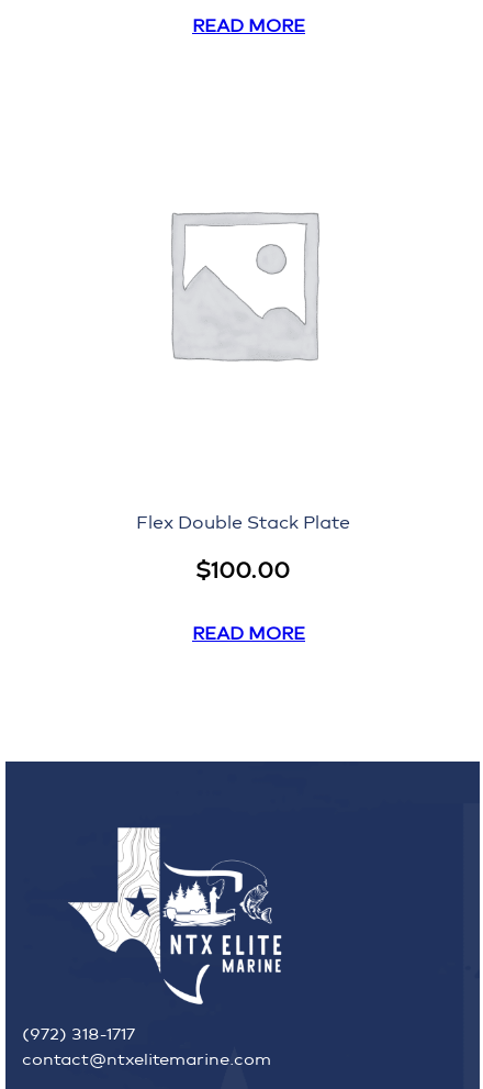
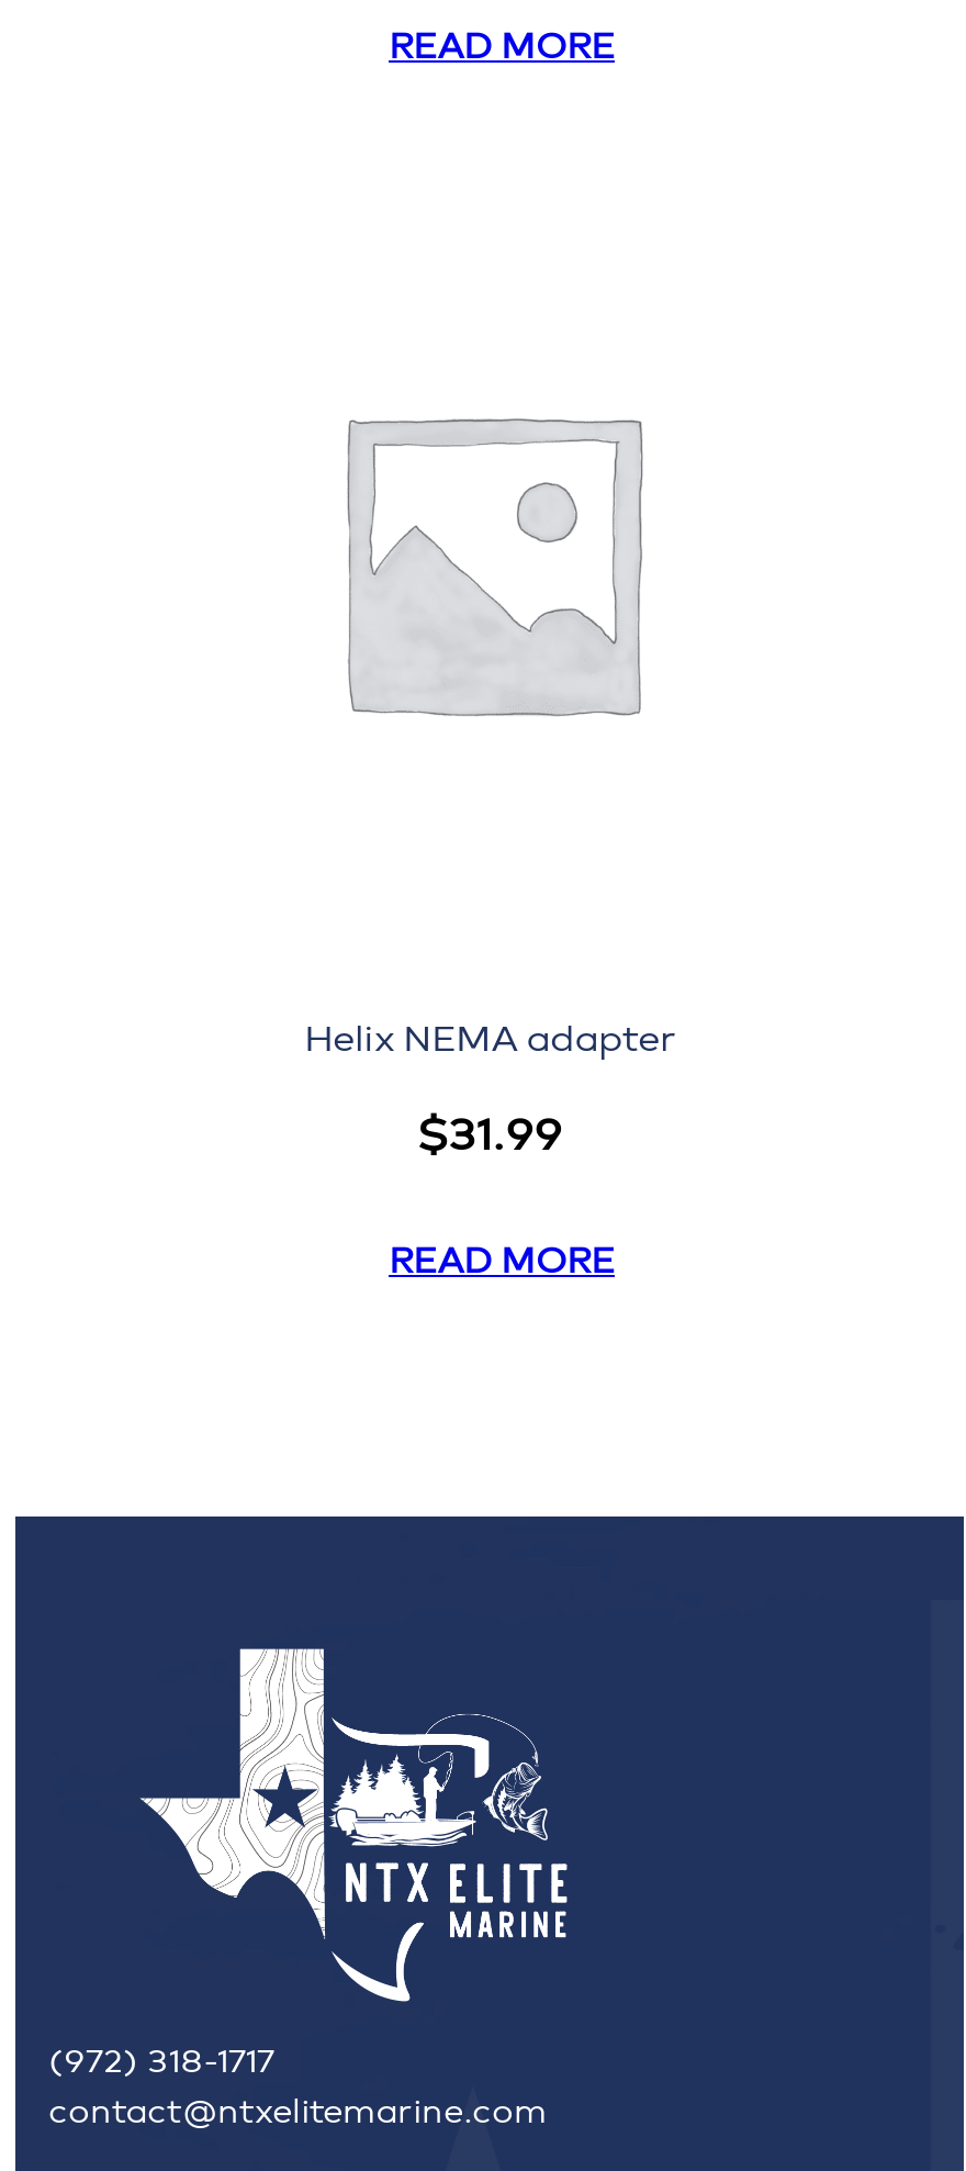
- Flex Double Stack Plate
+ Helix NEMA adapter

- $100.00
+ $31.99
